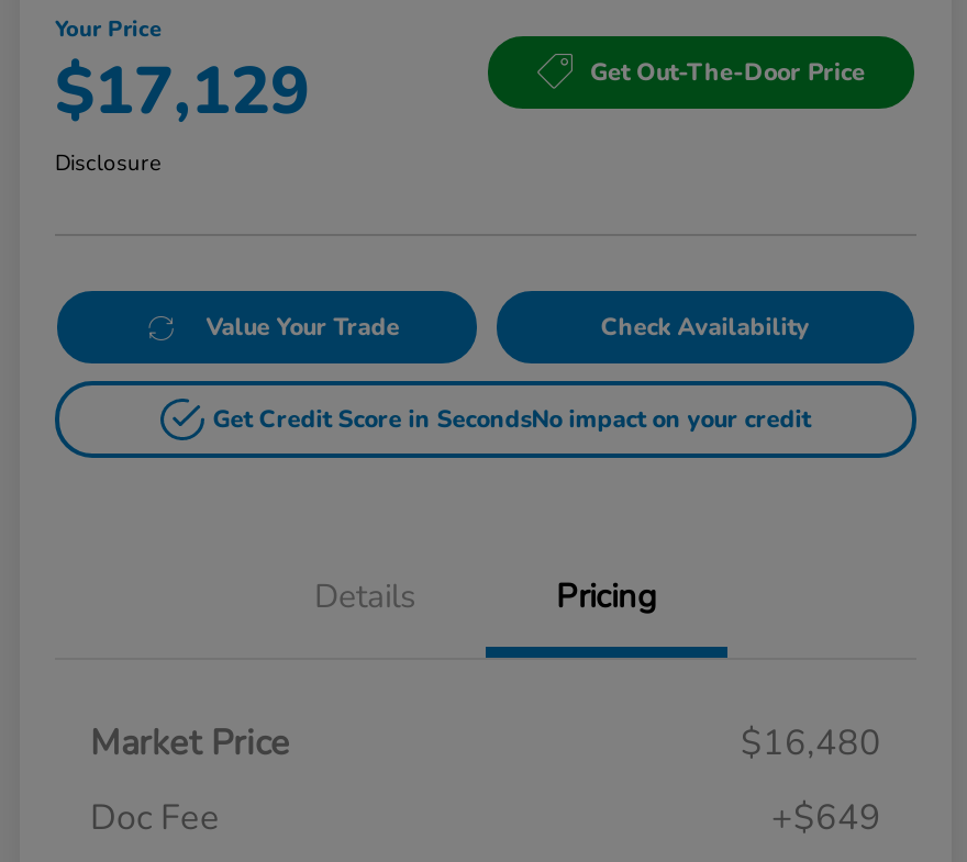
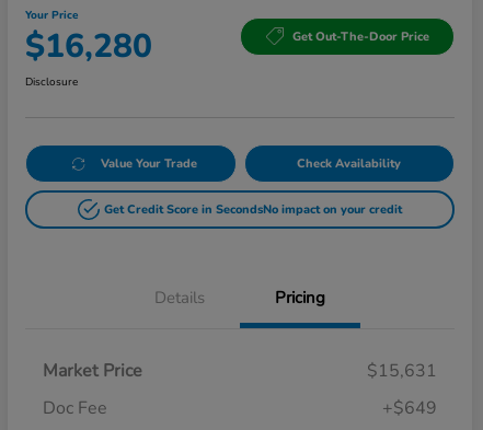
- $17,129
+ $16,280

- $16,480
+ $15,631
